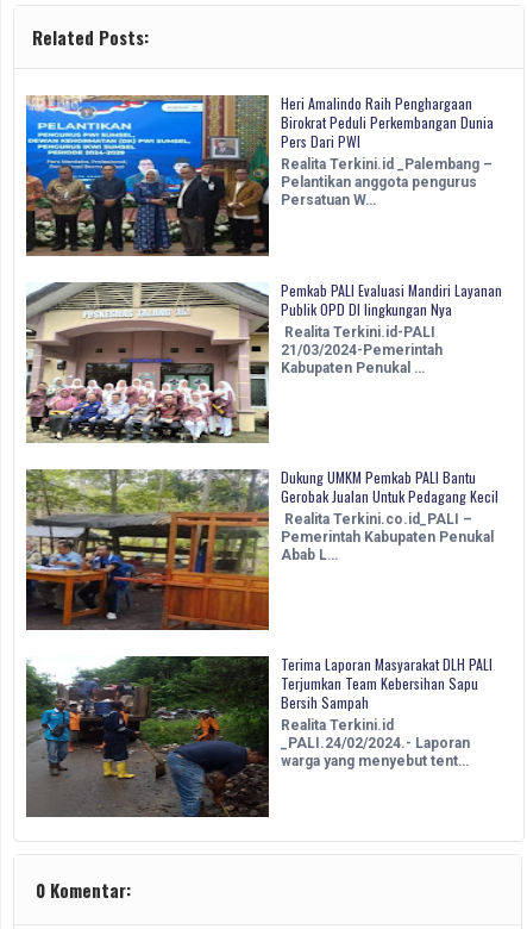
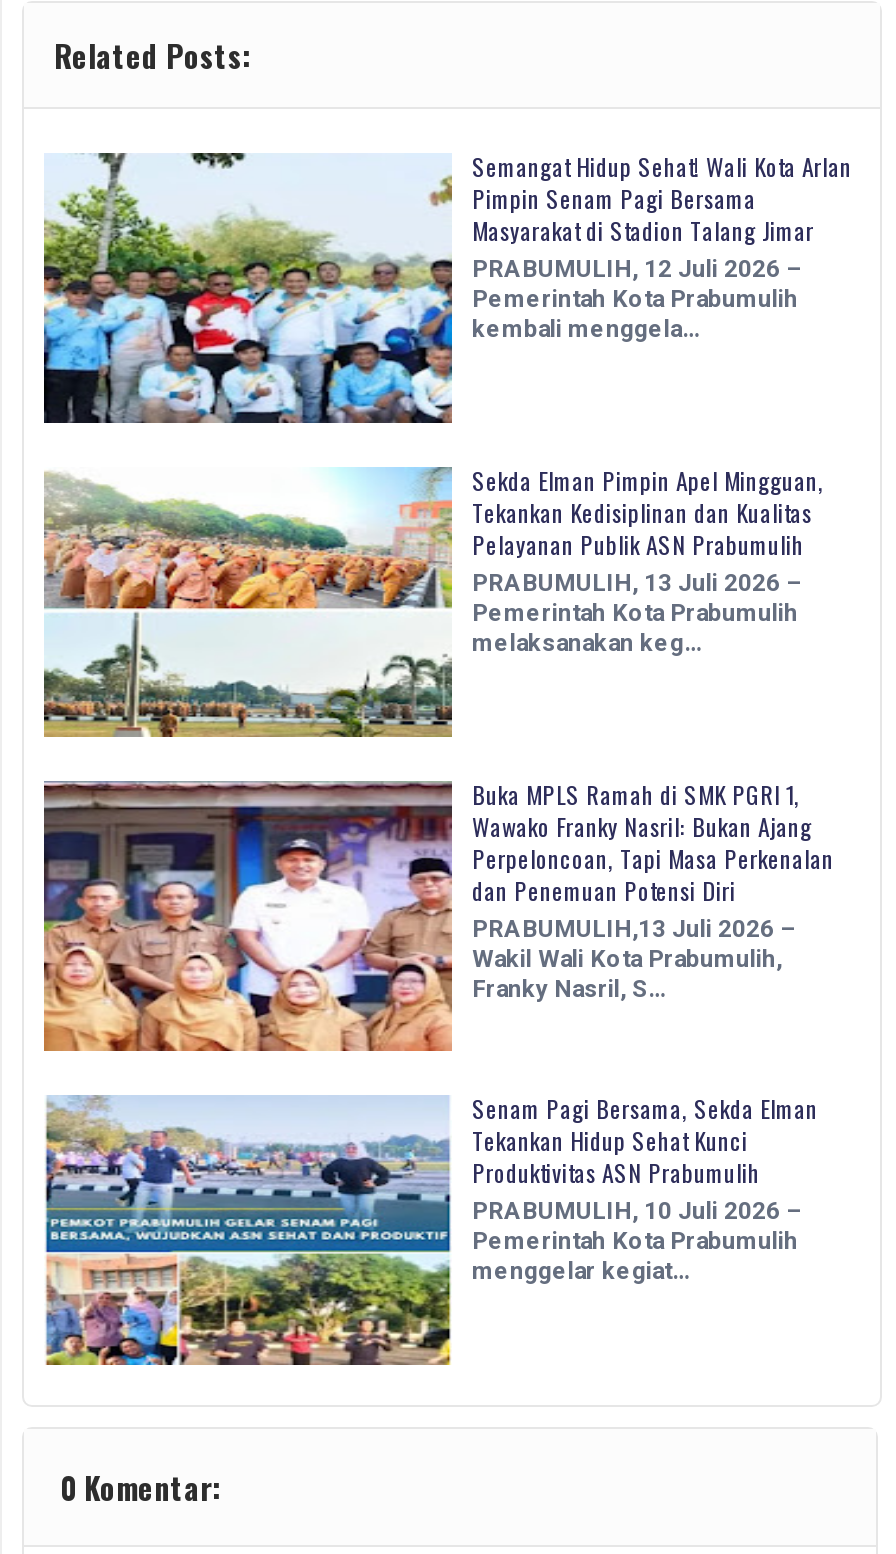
- [image]
- Heri Amalindo Raih Penghargaan
- Birokrat Peduli Perkembangan Dunia
- Pers Dari PWI
- Realita Terkini.id _Palembang –
- Pelantikan anggota pengurus
- Persatuan W…
+ [image]
+ Semangat Hidup Sehat! Wali Kota Arlan
+ Pimpin Senam Pagi Bersama
+ Masyarakat di Stadion Talang Jimar
+ PRABUMULIH, 12 Juli 2026 –
+ Pemerintah Kota Prabumulih
+ kembali menggela…

- [image]
- Pemkab PALI Evaluasi Mandiri Layanan
- Publik OPD DI lingkungan Nya
- Realita Terkini.id-PALI
- 21/03/2024-Pemerintah
- Kabupaten Penukal …
+ [image]
+ Sekda Elman Pimpin Apel Mingguan,
+ Tekankan Kedisiplinan dan Kualitas
+ Pelayanan Publik ASN Prabumulih
+ PRABUMULIH, 13 Juli 2026 –
+ Pemerintah Kota Prabumulih
+ melaksanakan keg…

- [image]
- Dukung UMKM Pemkab PALI Bantu
- Gerobak Jualan Untuk Pedagang Kecil
- Realita Terkini.co.id_PALI –
- Pemerintah Kabupaten Penukal
- Abab L…
+ [image]
+ Buka MPLS Ramah di SMK PGRI 1,
+ Wawako Franky Nasril: Bukan Ajang
+ Perpeloncoan, Tapi Masa Perkenalan
+ dan Penemuan Potensi Diri
+ PRABUMULIH,13 Juli 2026 –
+ Wakil Wali Kota Prabumulih,
+ Franky Nasril, S…

- [image]
- Terima Laporan Masyarakat DLH PALI
- Terjumkan Team Kebersihan Sapu
- Bersih Sampah
- Realita Terkini.id
- _PALI.24/02/2024.- Laporan
- warga yang menyebut tent…
+ [image]
+ Senam Pagi Bersama, Sekda Elman
+ Tekankan Hidup Sehat Kunci
+ Produktivitas ASN Prabumulih
+ PRABUMULIH, 10 Juli 2026 –
+ Pemerintah Kota Prabumulih
+ menggelar kegiat…
